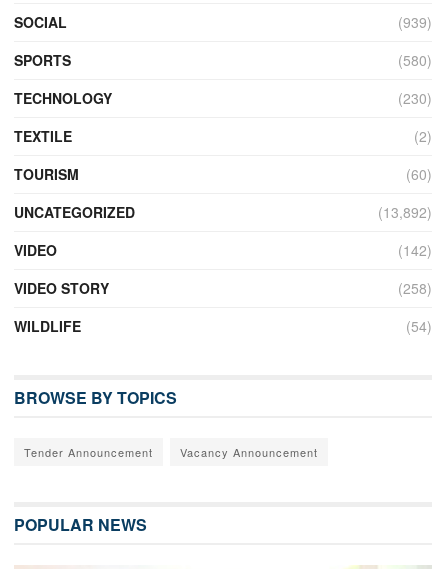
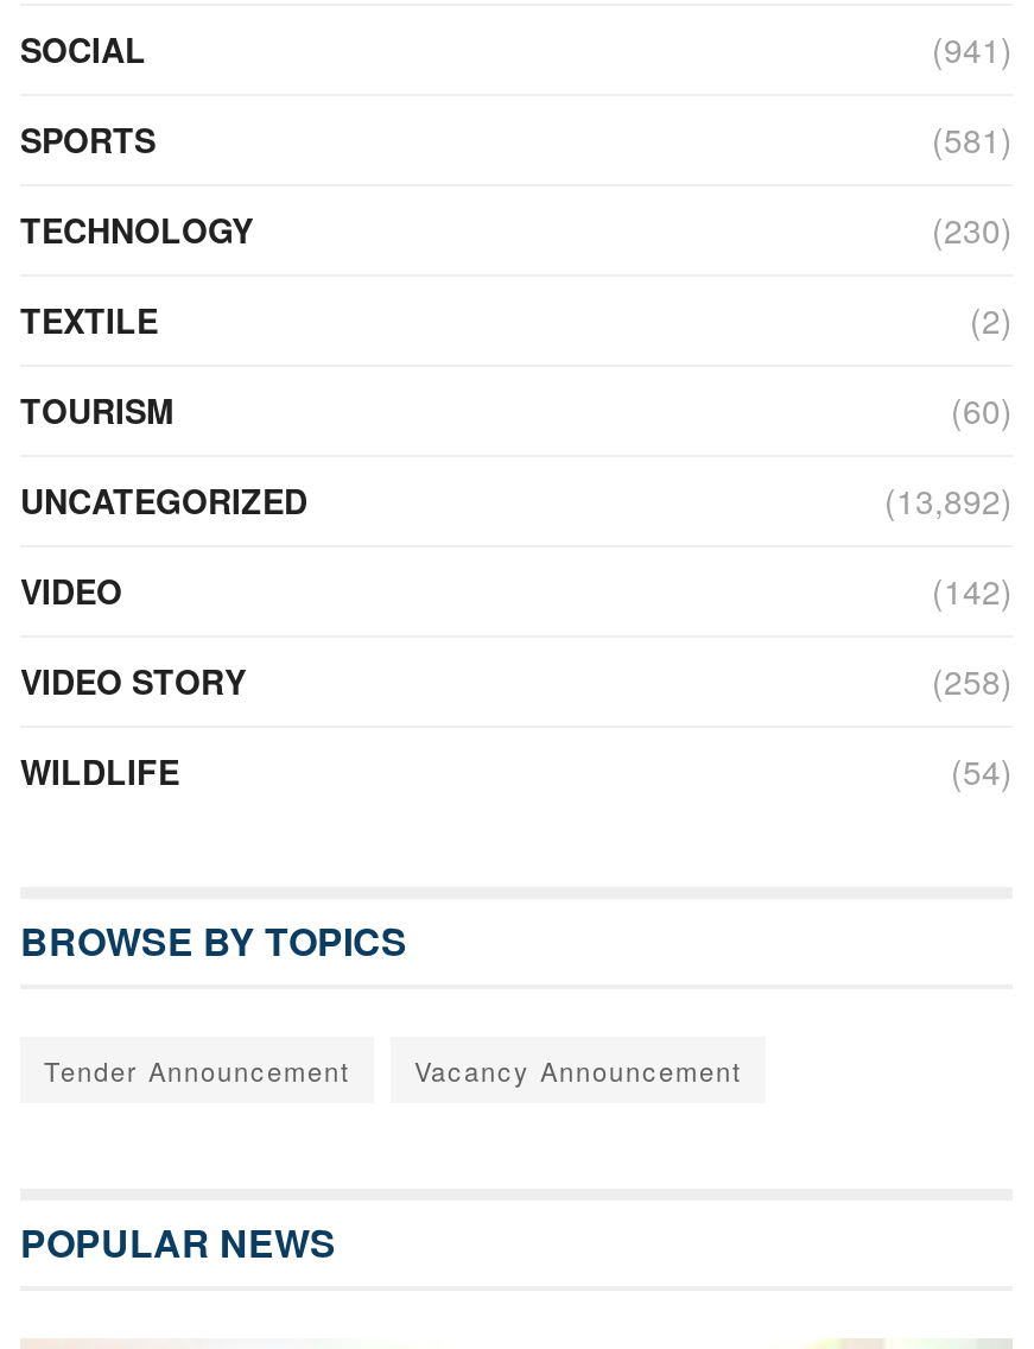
- (939)
+ (941)

- (580)
+ (581)
